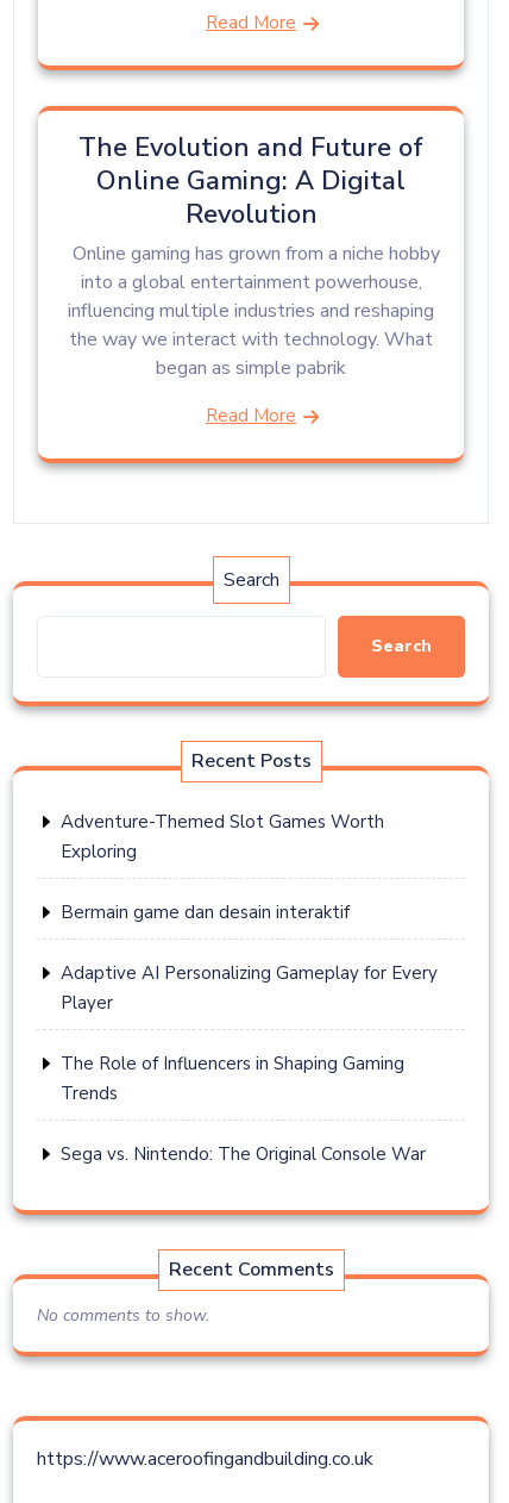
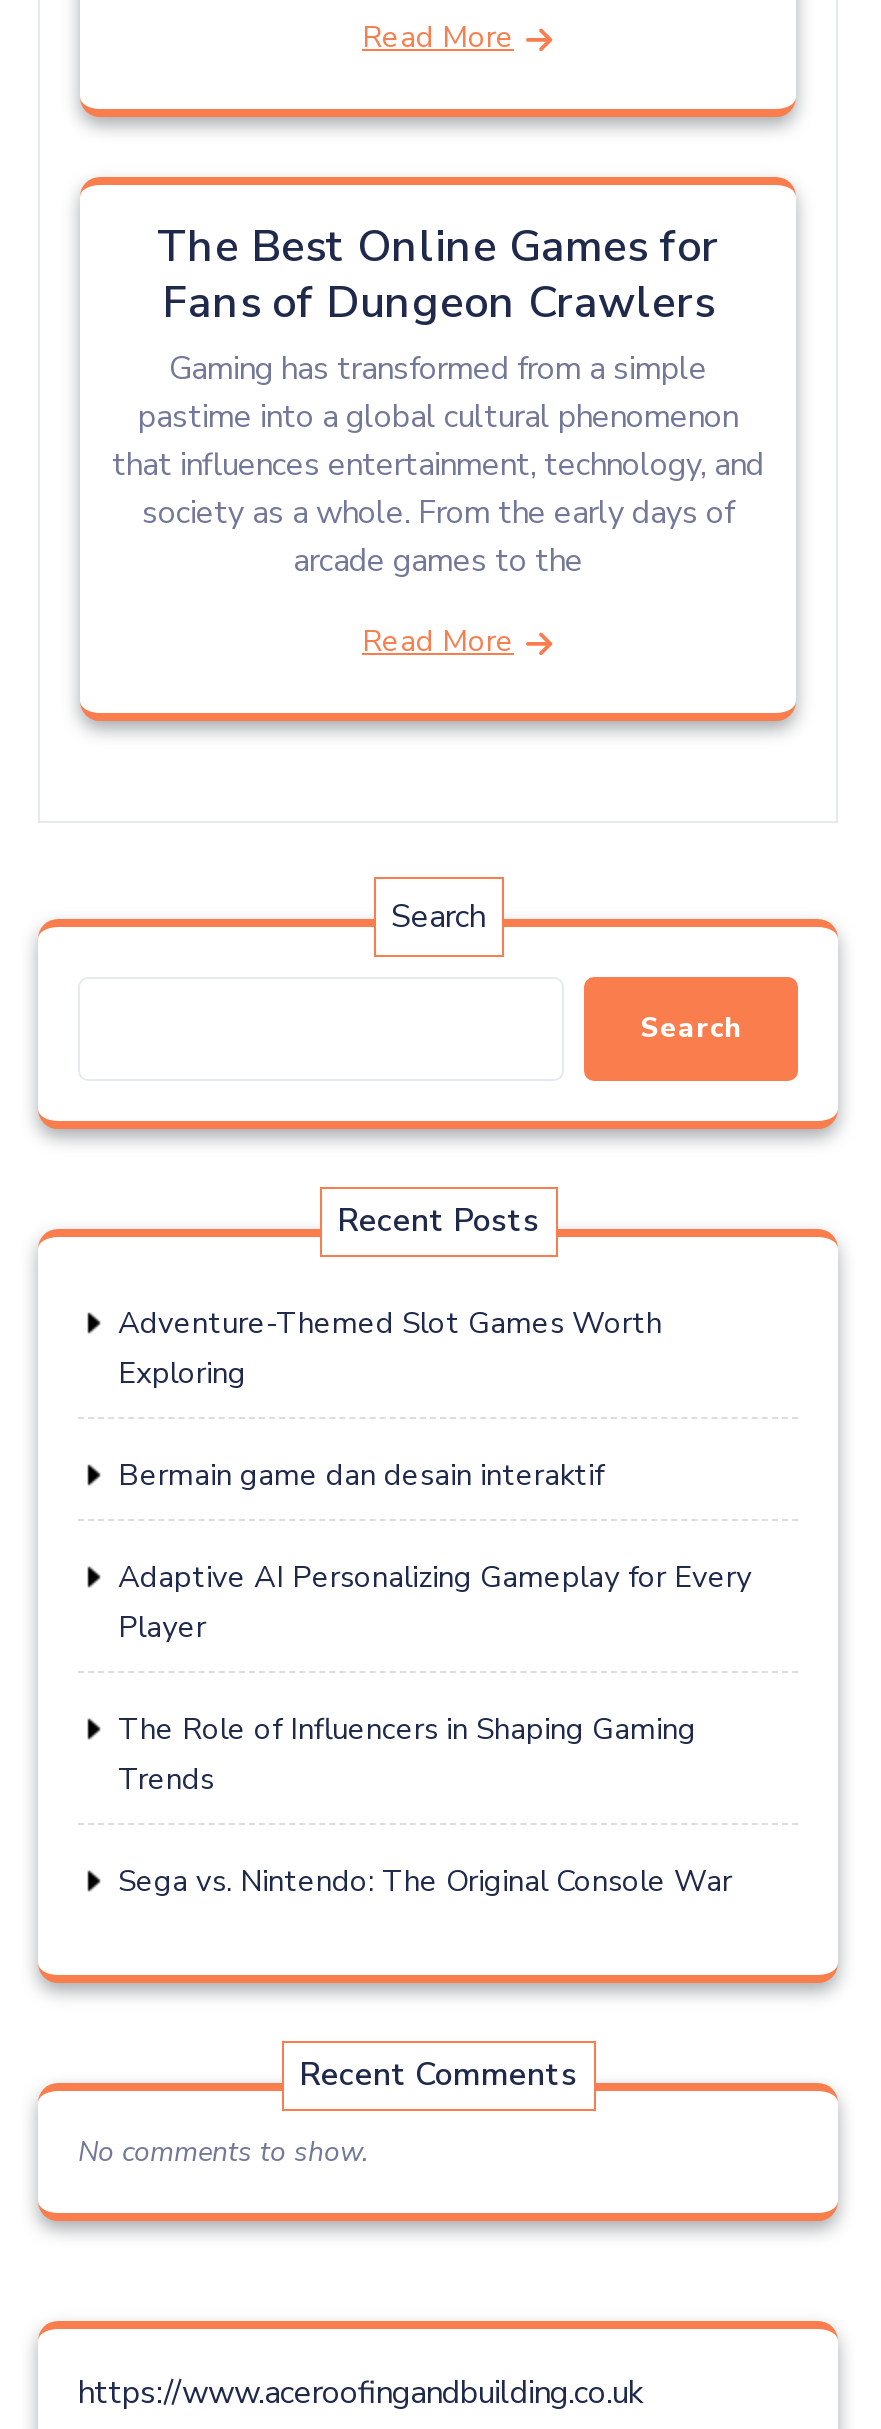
- The Evolution and Future of
- Online Gaming: A Digital
- Revolution
- Online gaming has grown from a niche hobby
- into a global entertainment powerhouse,
- influencing multiple industries and reshaping
- the way we interact with technology. What
- began as simple pabrik
+ The Best Online Games for
+ Fans of Dungeon Crawlers
+ Gaming has transformed from a simple
+ pastime into a global cultural phenomenon
+ that influences entertainment, technology, and
+ society as a whole. From the early days of
+ arcade games to the
